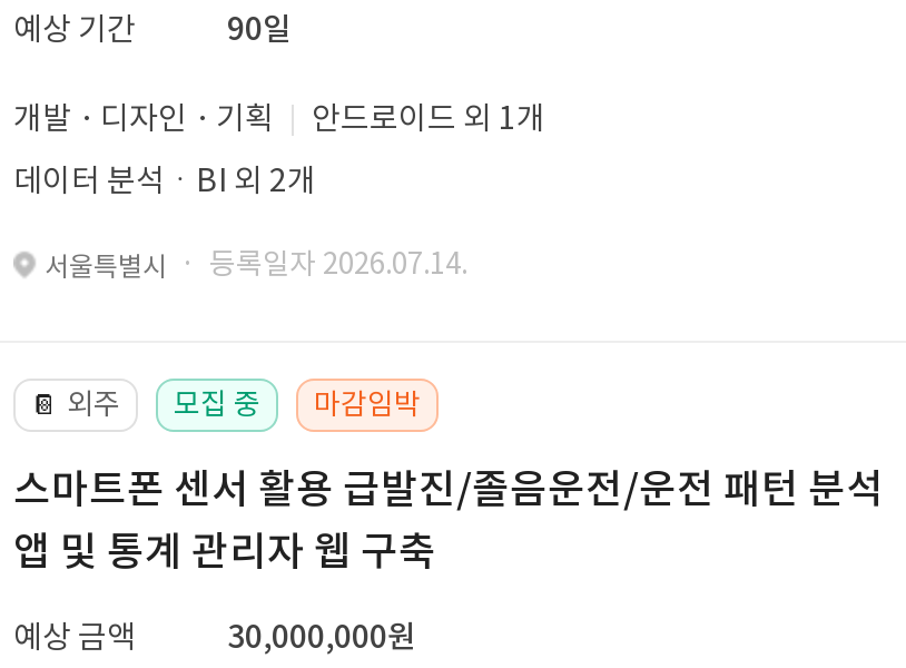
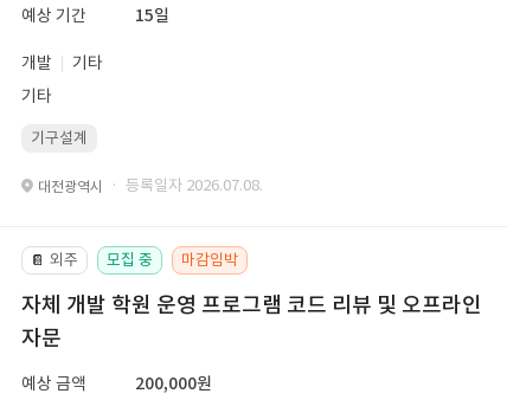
- 90일
- 개발 · 디자인 · 기획
- 안드로이드 외 1개
- 데이터 분석ㆍBI 외 2개
- 서울특별시 · 등록일자 2026.07.14.
+ 15일
+ 개발
+ 기타
+ 기타
+ 기구설계
+ 대전광역시 · 등록일자 2026.07.08.

- 스마트폰 센서 활용 급발진/졸음운전/운전 패턴 분석
- 앱 및 통계 관리자 웹 구축
+ 자체 개발 학원 운영 프로그램 코드 리뷰 및 오프라인
+ 자문

- 30,000,000원
+ 200,000원
